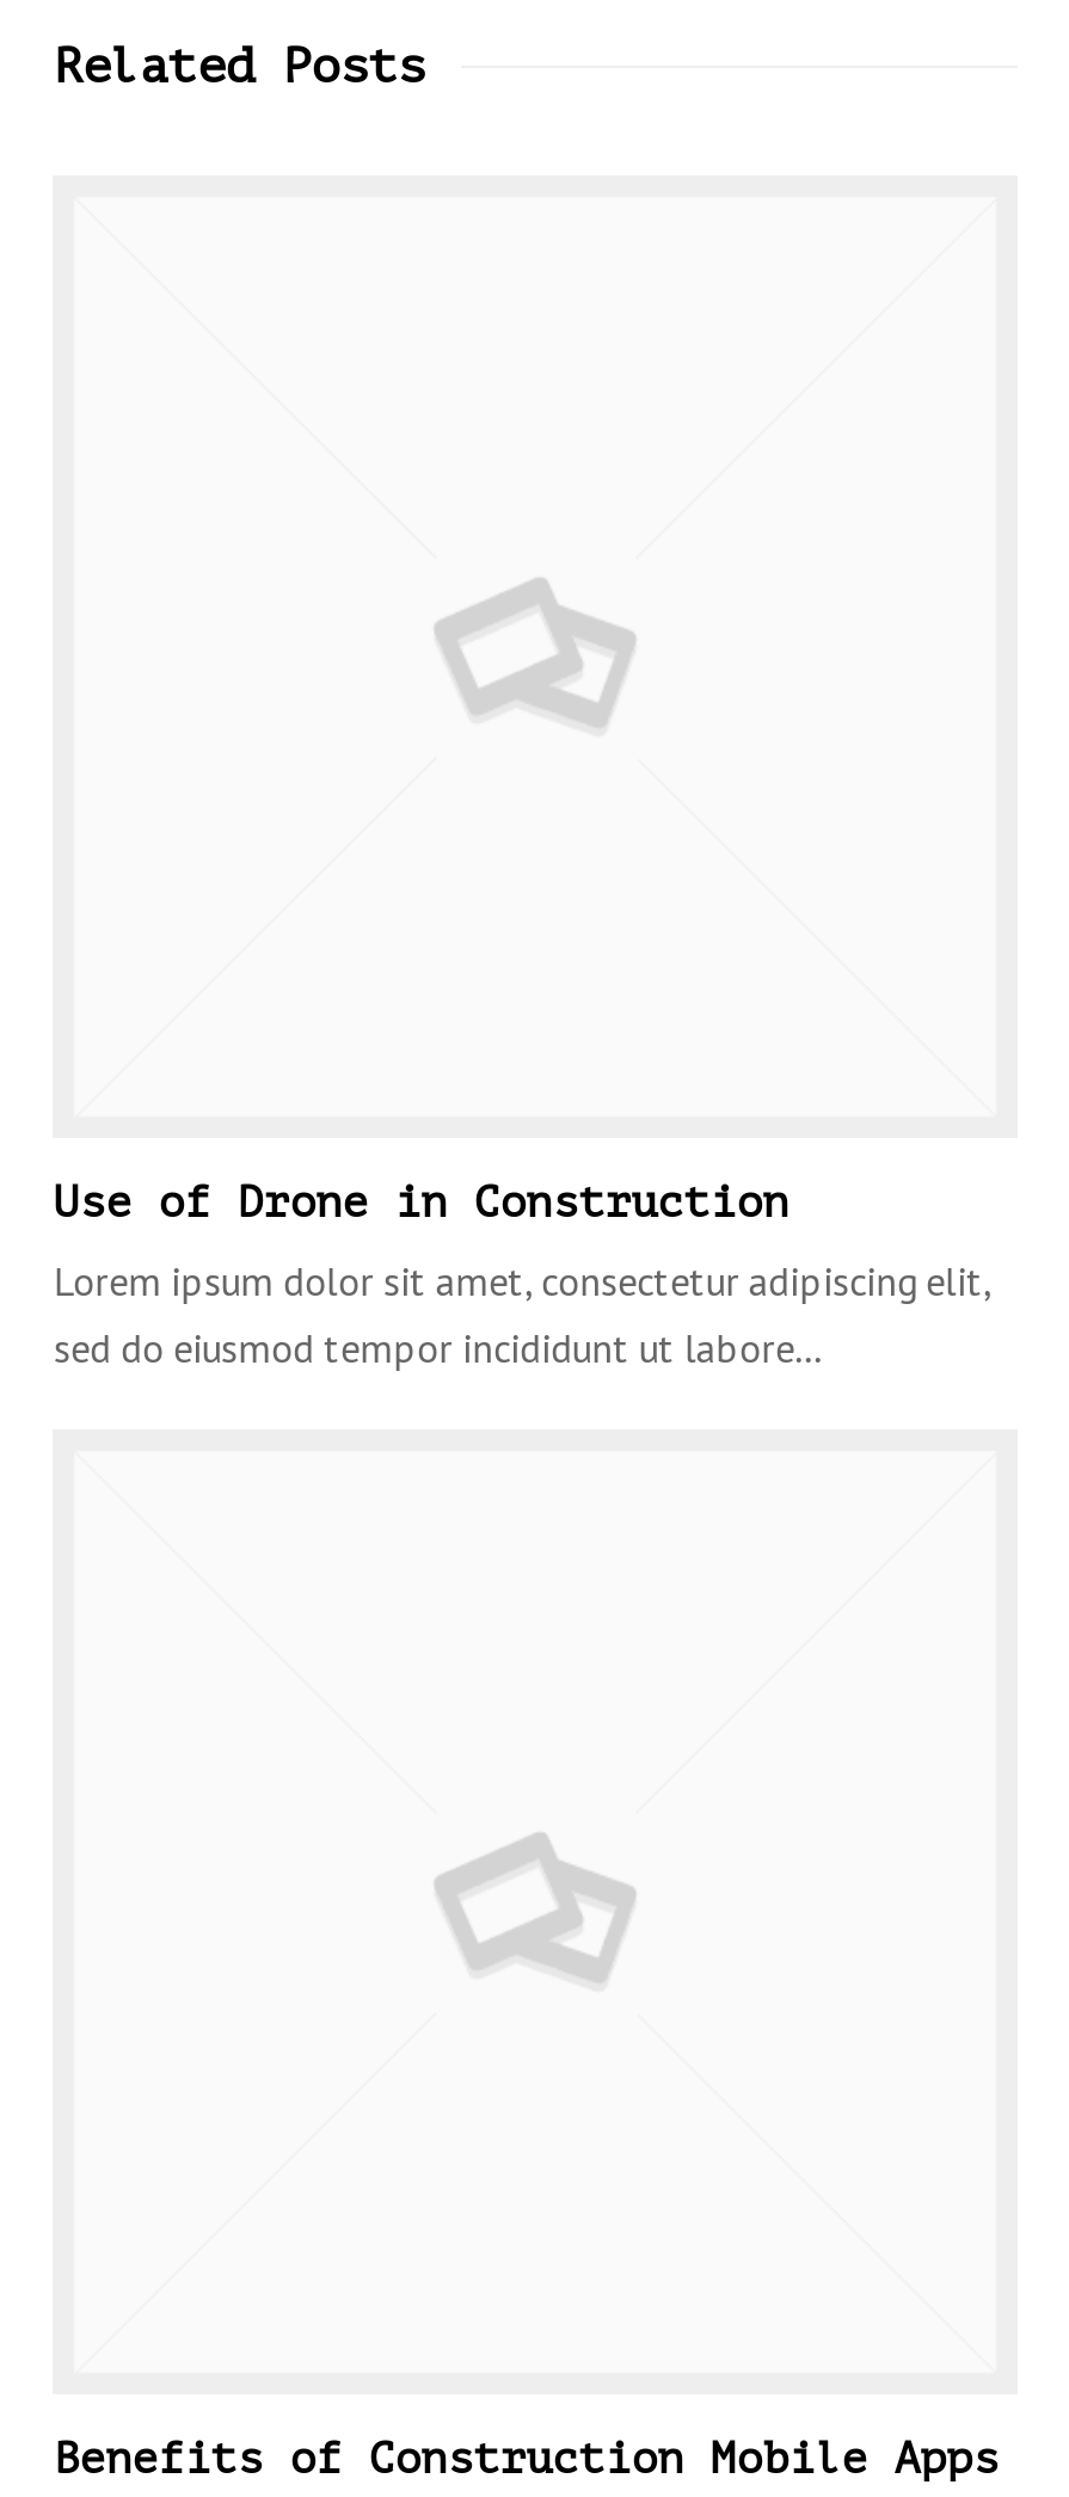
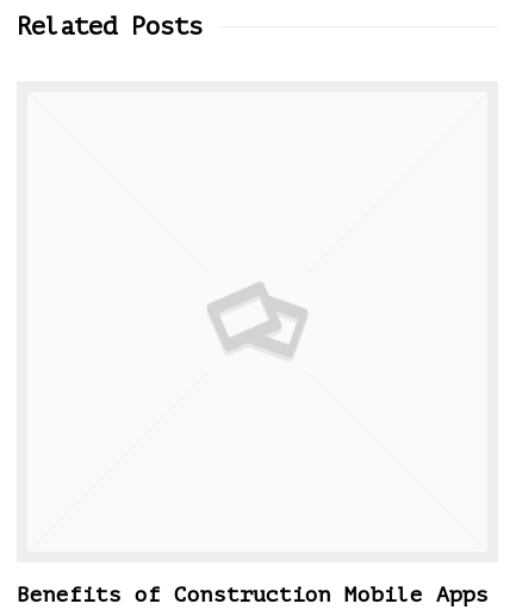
- Use of Drone in Construction
- Lorem ipsum dolor sit amet, consectetur adipiscing elit,
- sed do eiusmod tempor incididunt ut labore…
